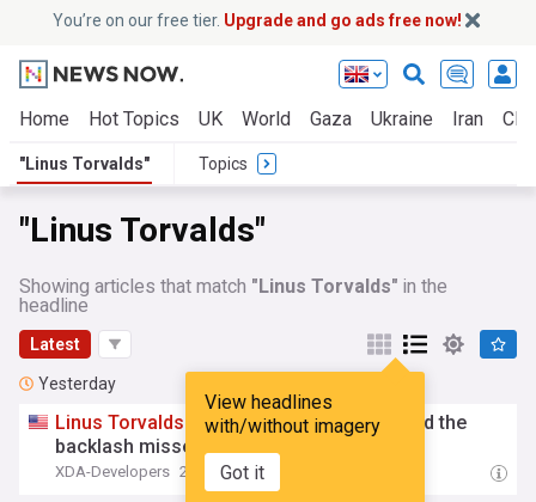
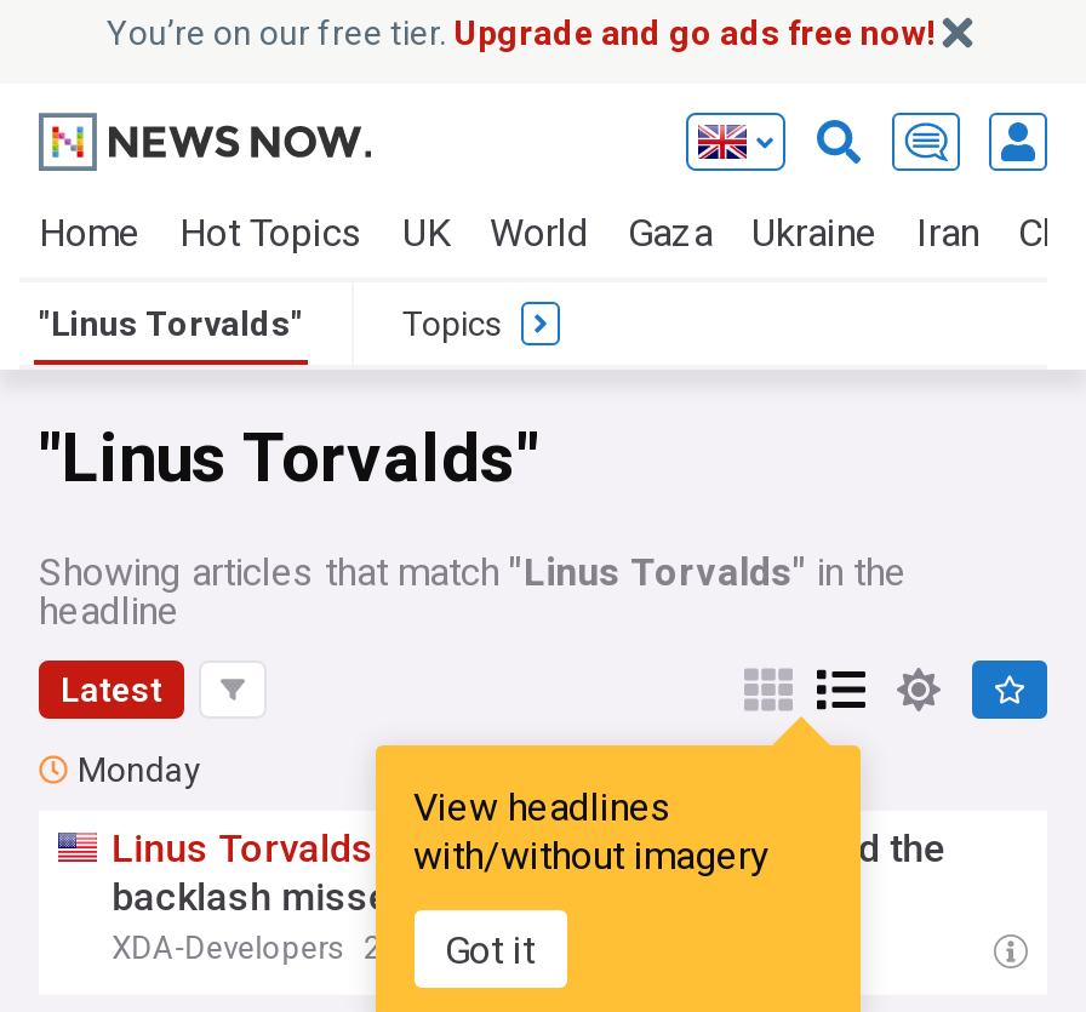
- Yesterday
+ Monday
